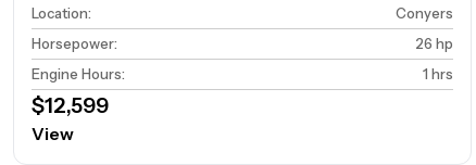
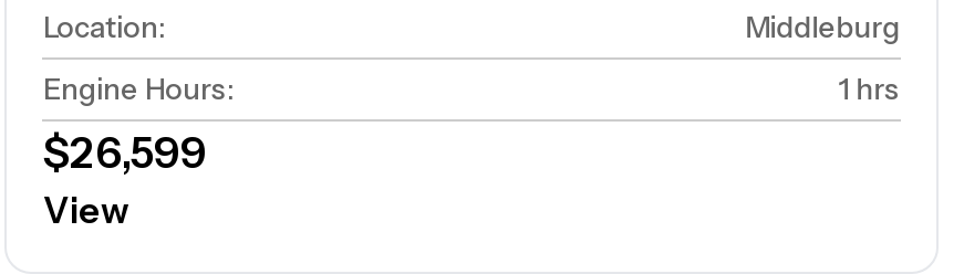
- Conyers
- Horsepower:
- 26 hp
+ Middleburg

- $12,599
+ $26,599
